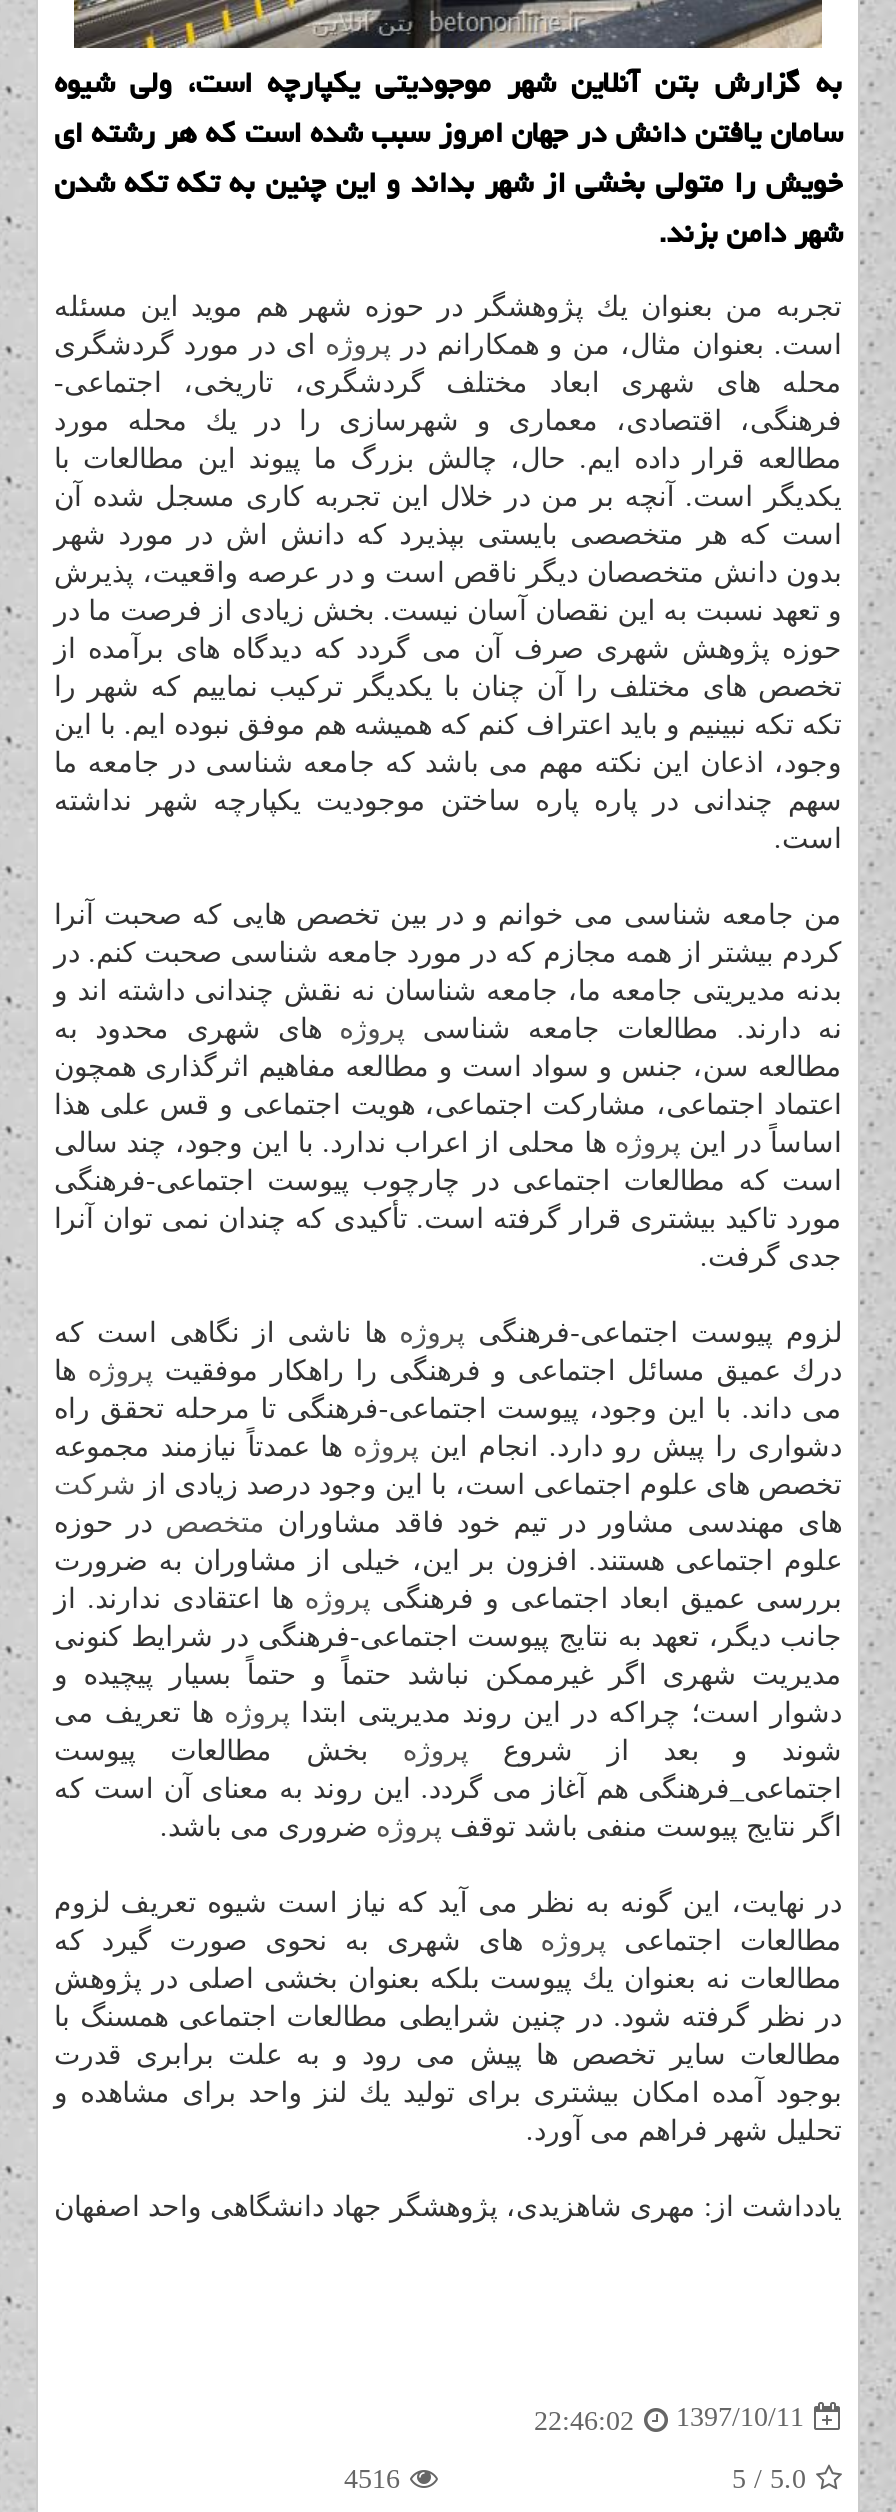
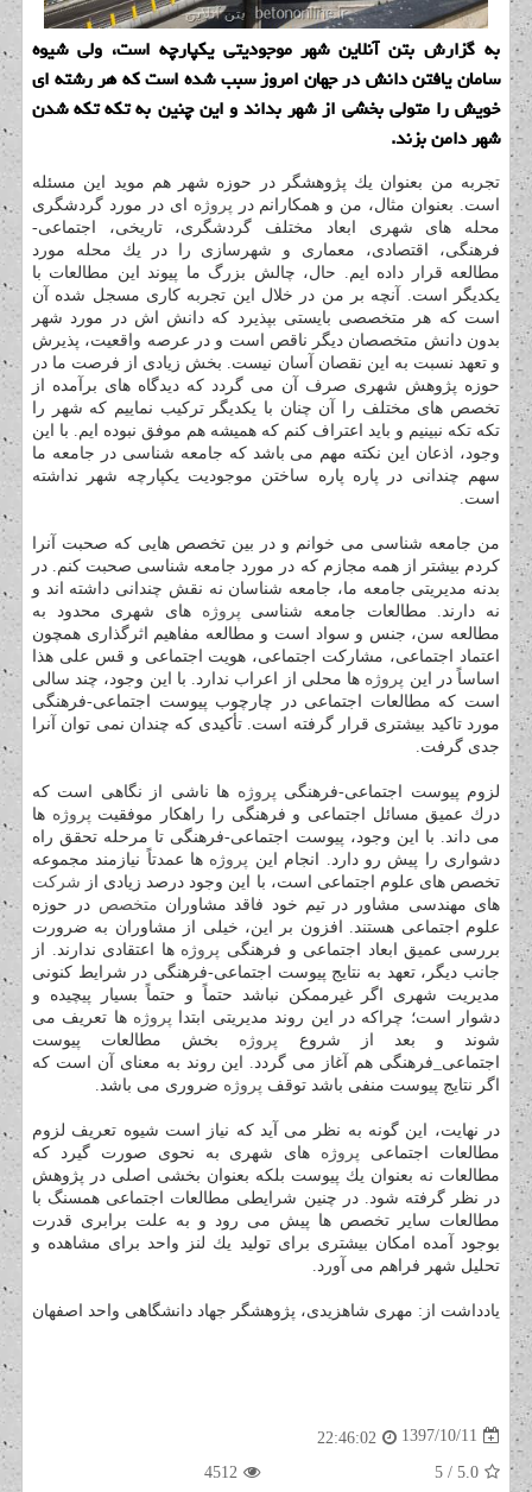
- 4516
+ 4512
